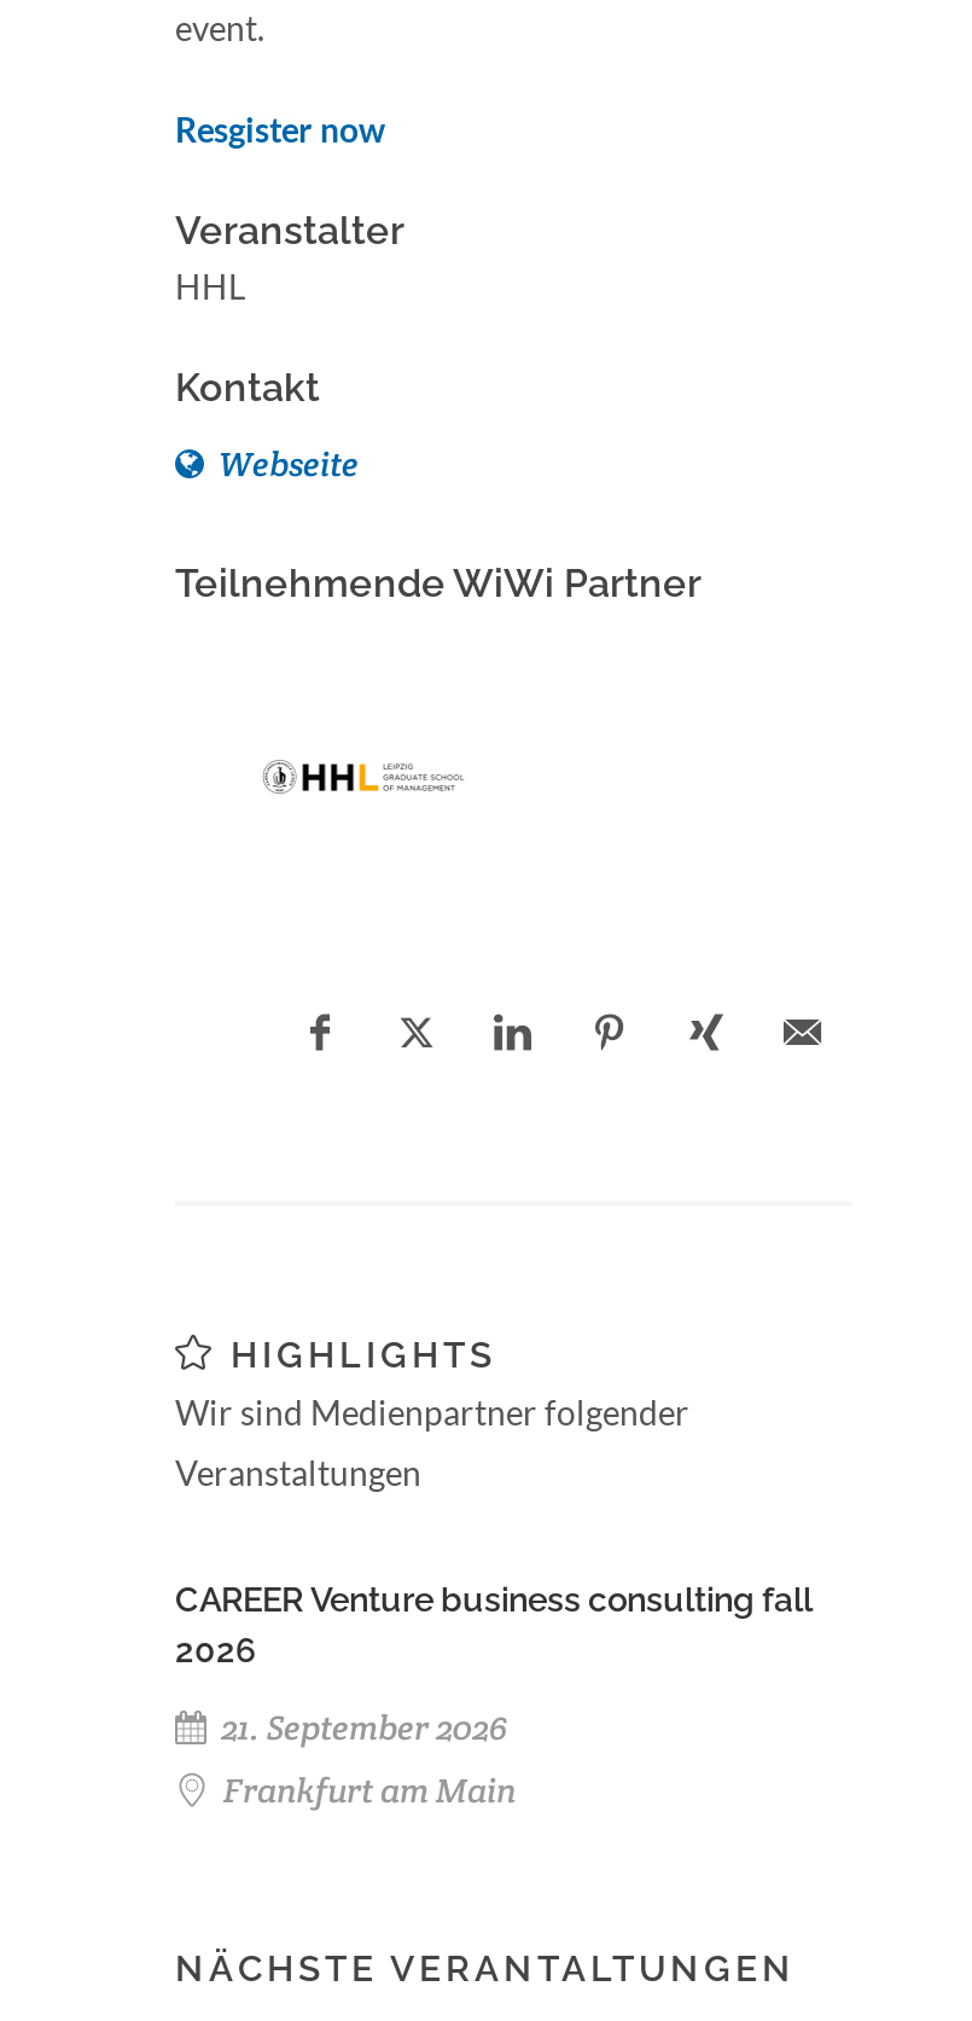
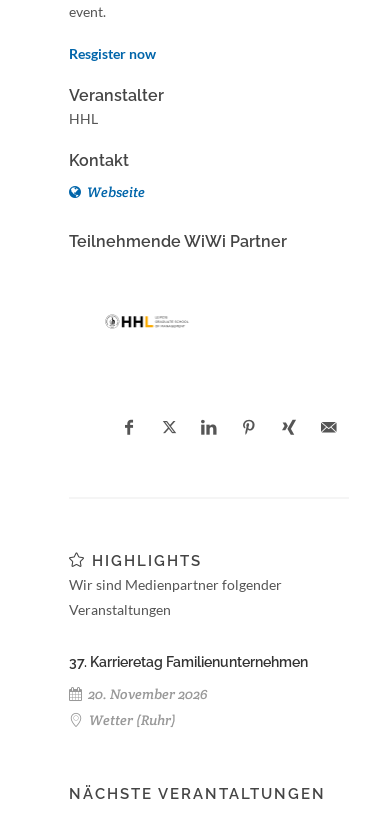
- CAREER Venture business consulting fall
- 2026
+ 37. Karrieretag Familienunternehmen

- 21. September 2026
- Frankfurt am Main
+ 20. November 2026
+ Wetter (Ruhr)
